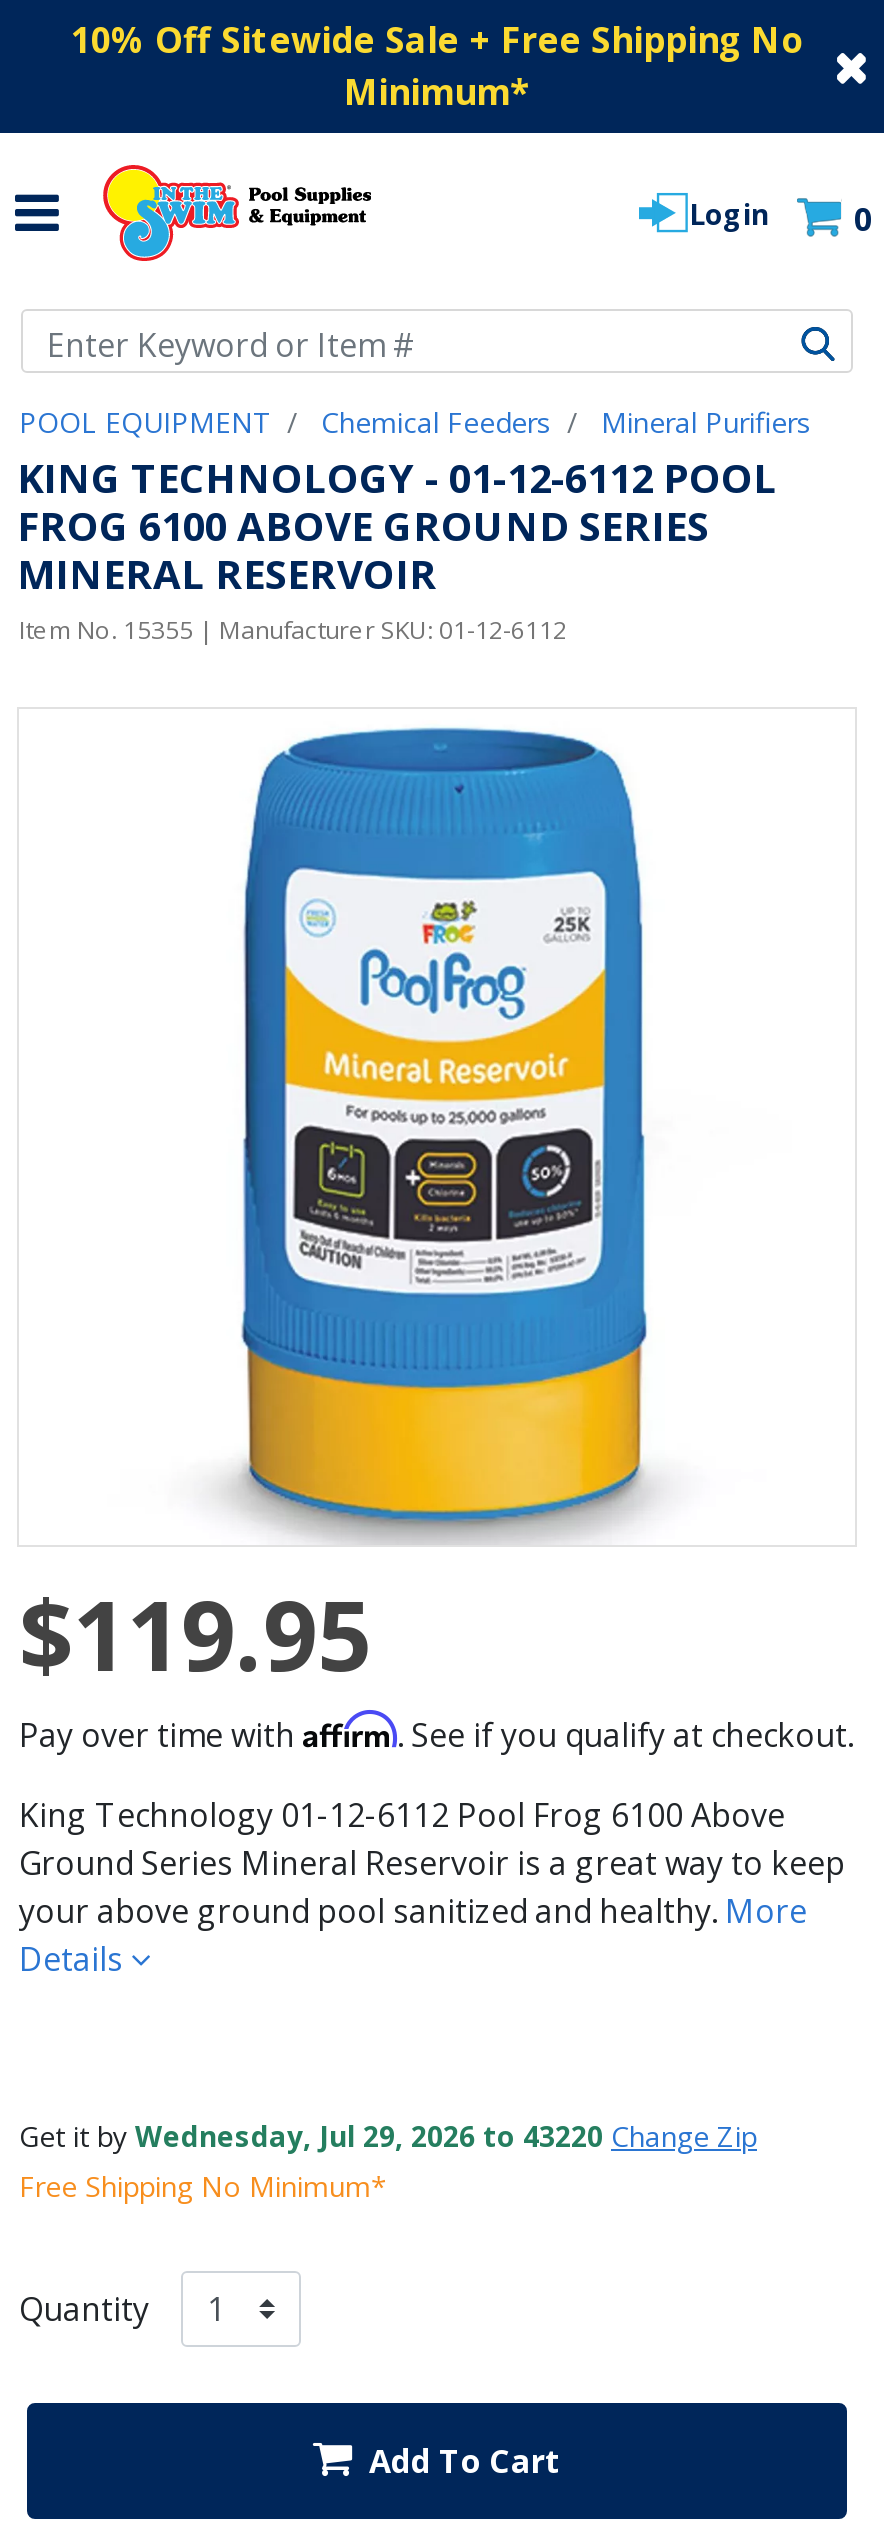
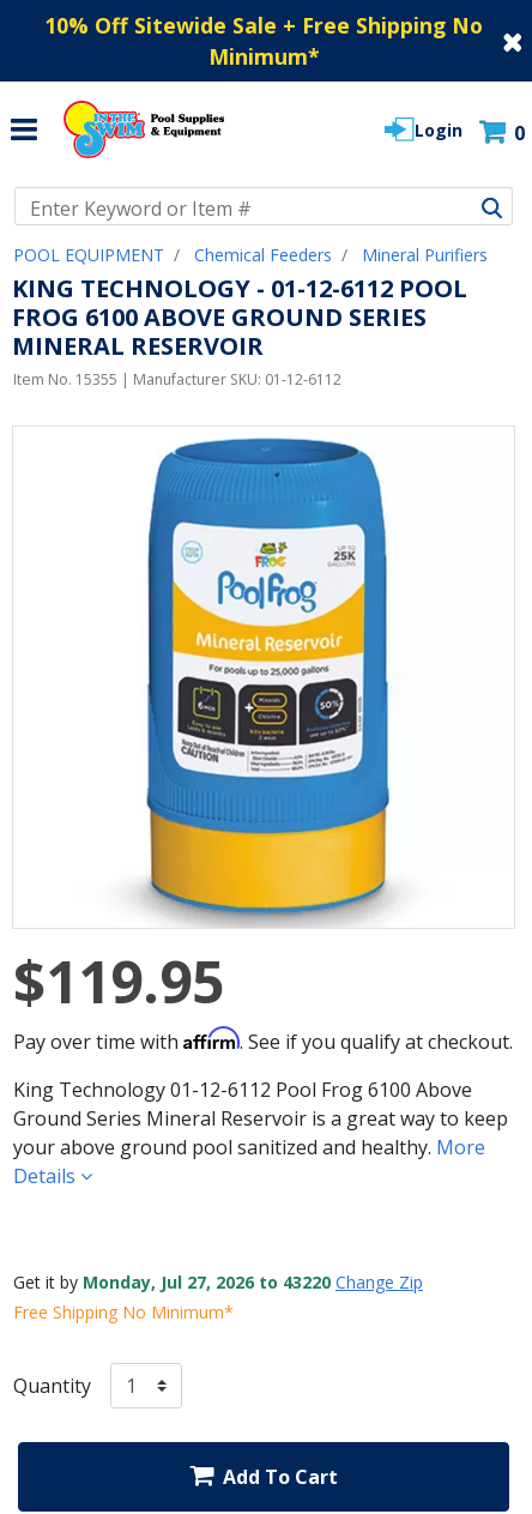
- Get it by Wednesday, Jul 29, 2026 to 43220 Change Zip
+ Get it by Monday, Jul 27, 2026 to 43220 Change Zip
